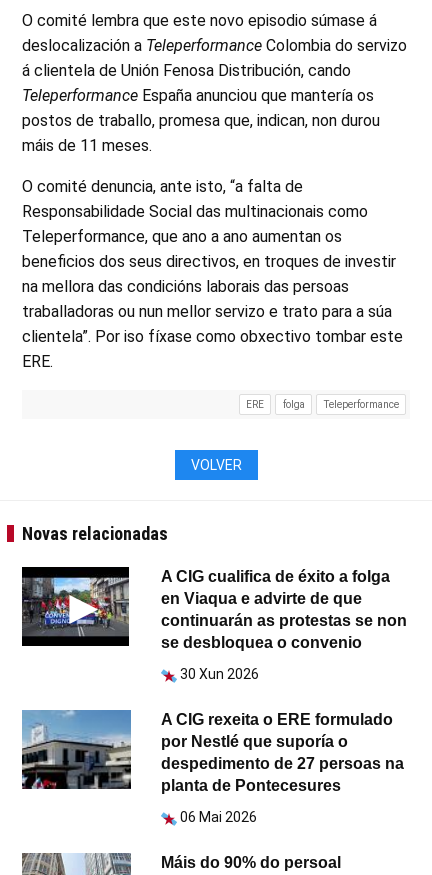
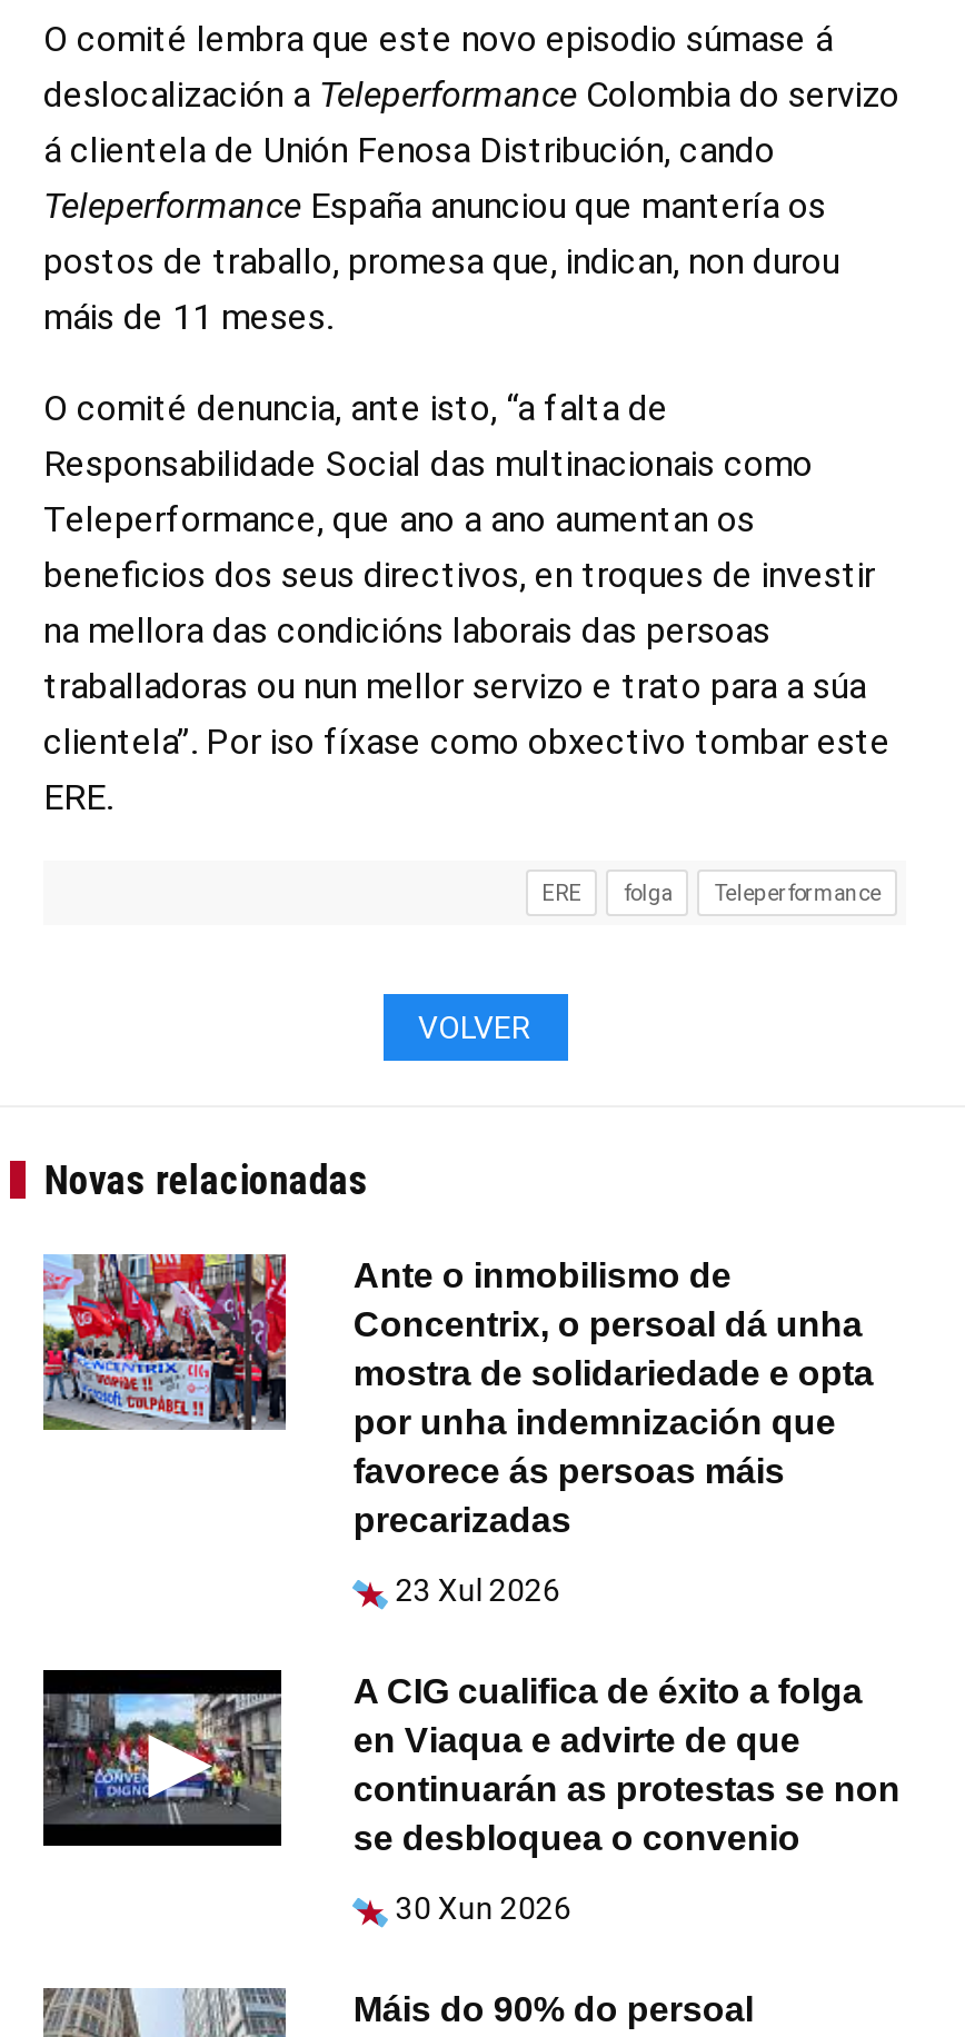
+ [image]
+ Ante o inmobilismo de
+ Concentrix, o persoal dá unha
+ mostra de solidariedade e opta
+ por unha indemnización que
+ favorece ás persoas máis
+ precarizadas
+ 23 Xul 2026

moved down: [image] | A CIG cualifica de éxito a folga | en Viaqua e advirte de que | continuarán as protestas se non | se desbloquea o convenio | 30 Xun 2026

- [image]
- A CIG rexeita o ERE formulado
- por Nestlé que suporía o
- despedimento de 27 persoas na
- planta de Pontecesures
- 06 Mai 2026
